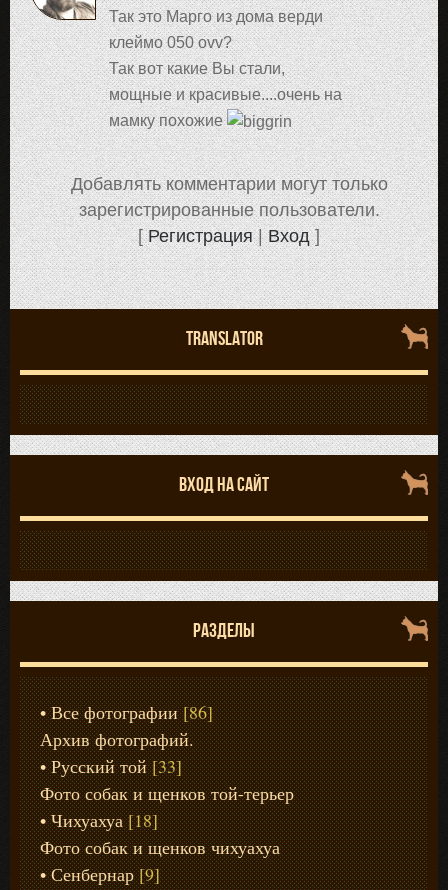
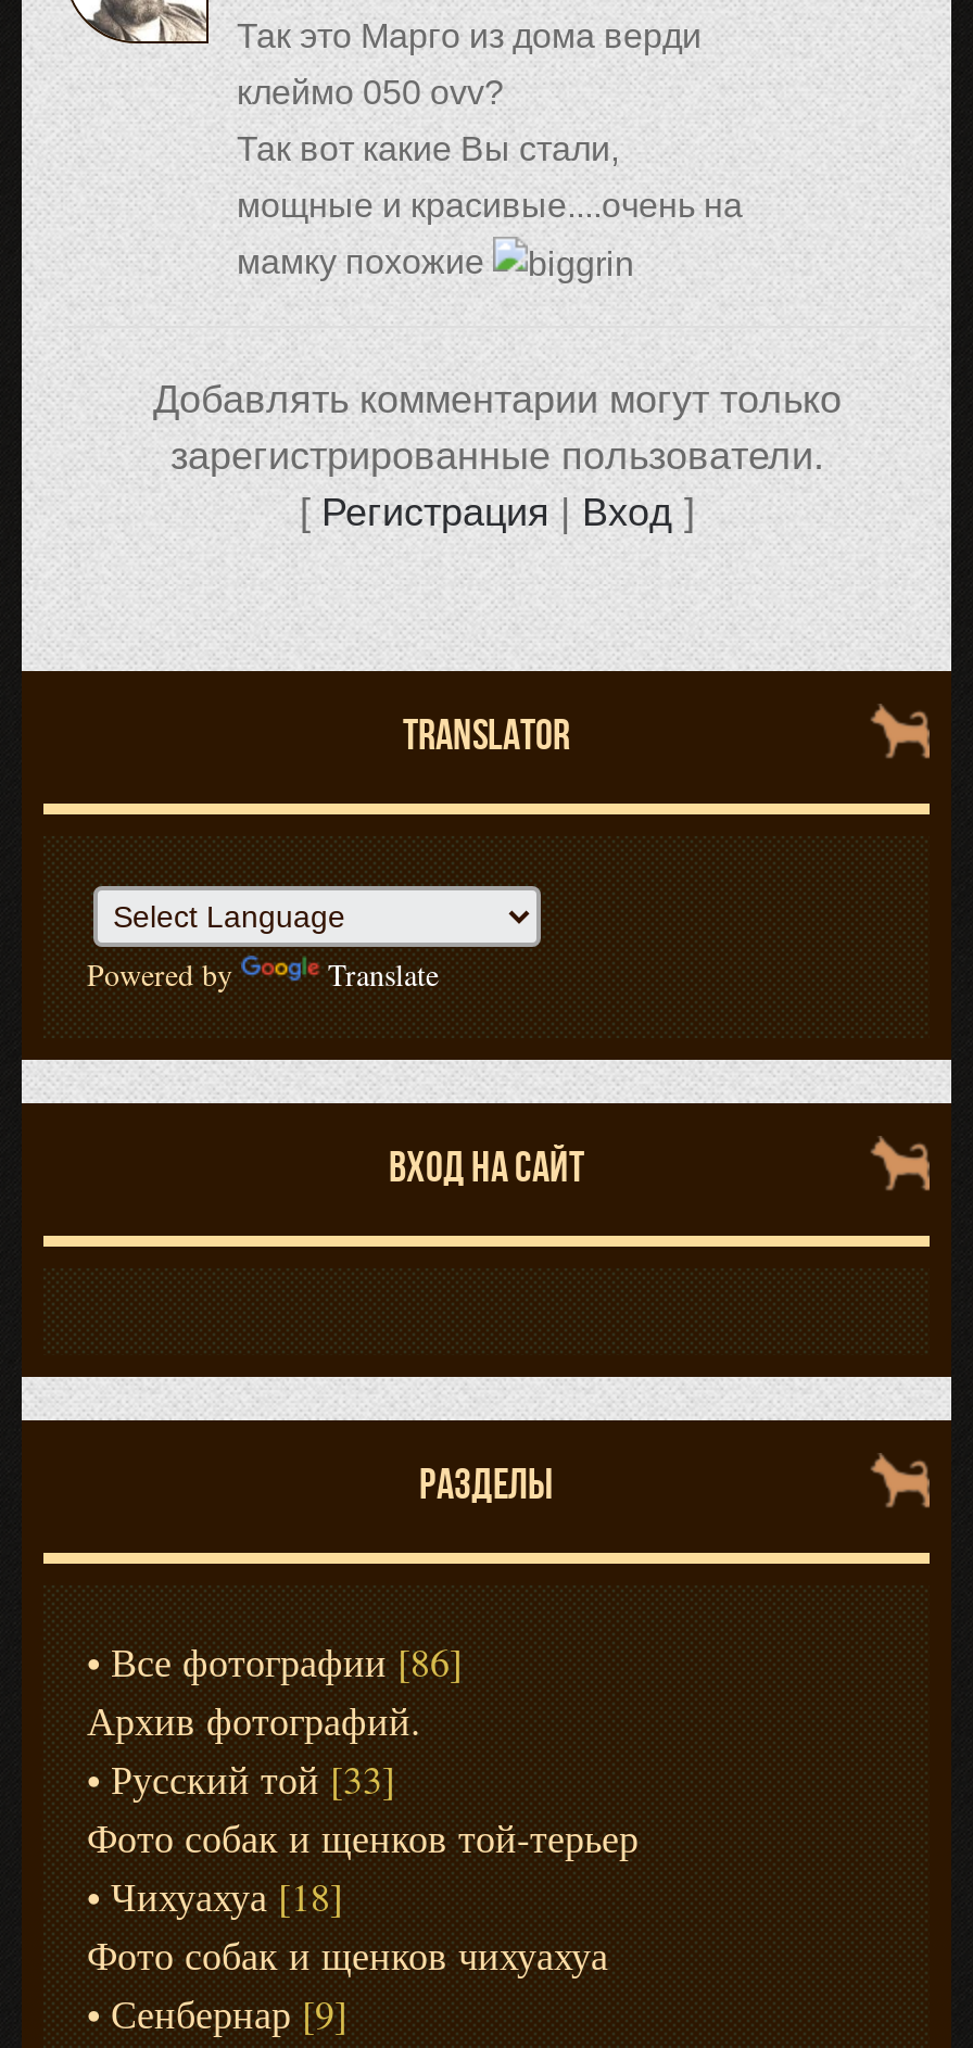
+ Powered by
+ Translate
